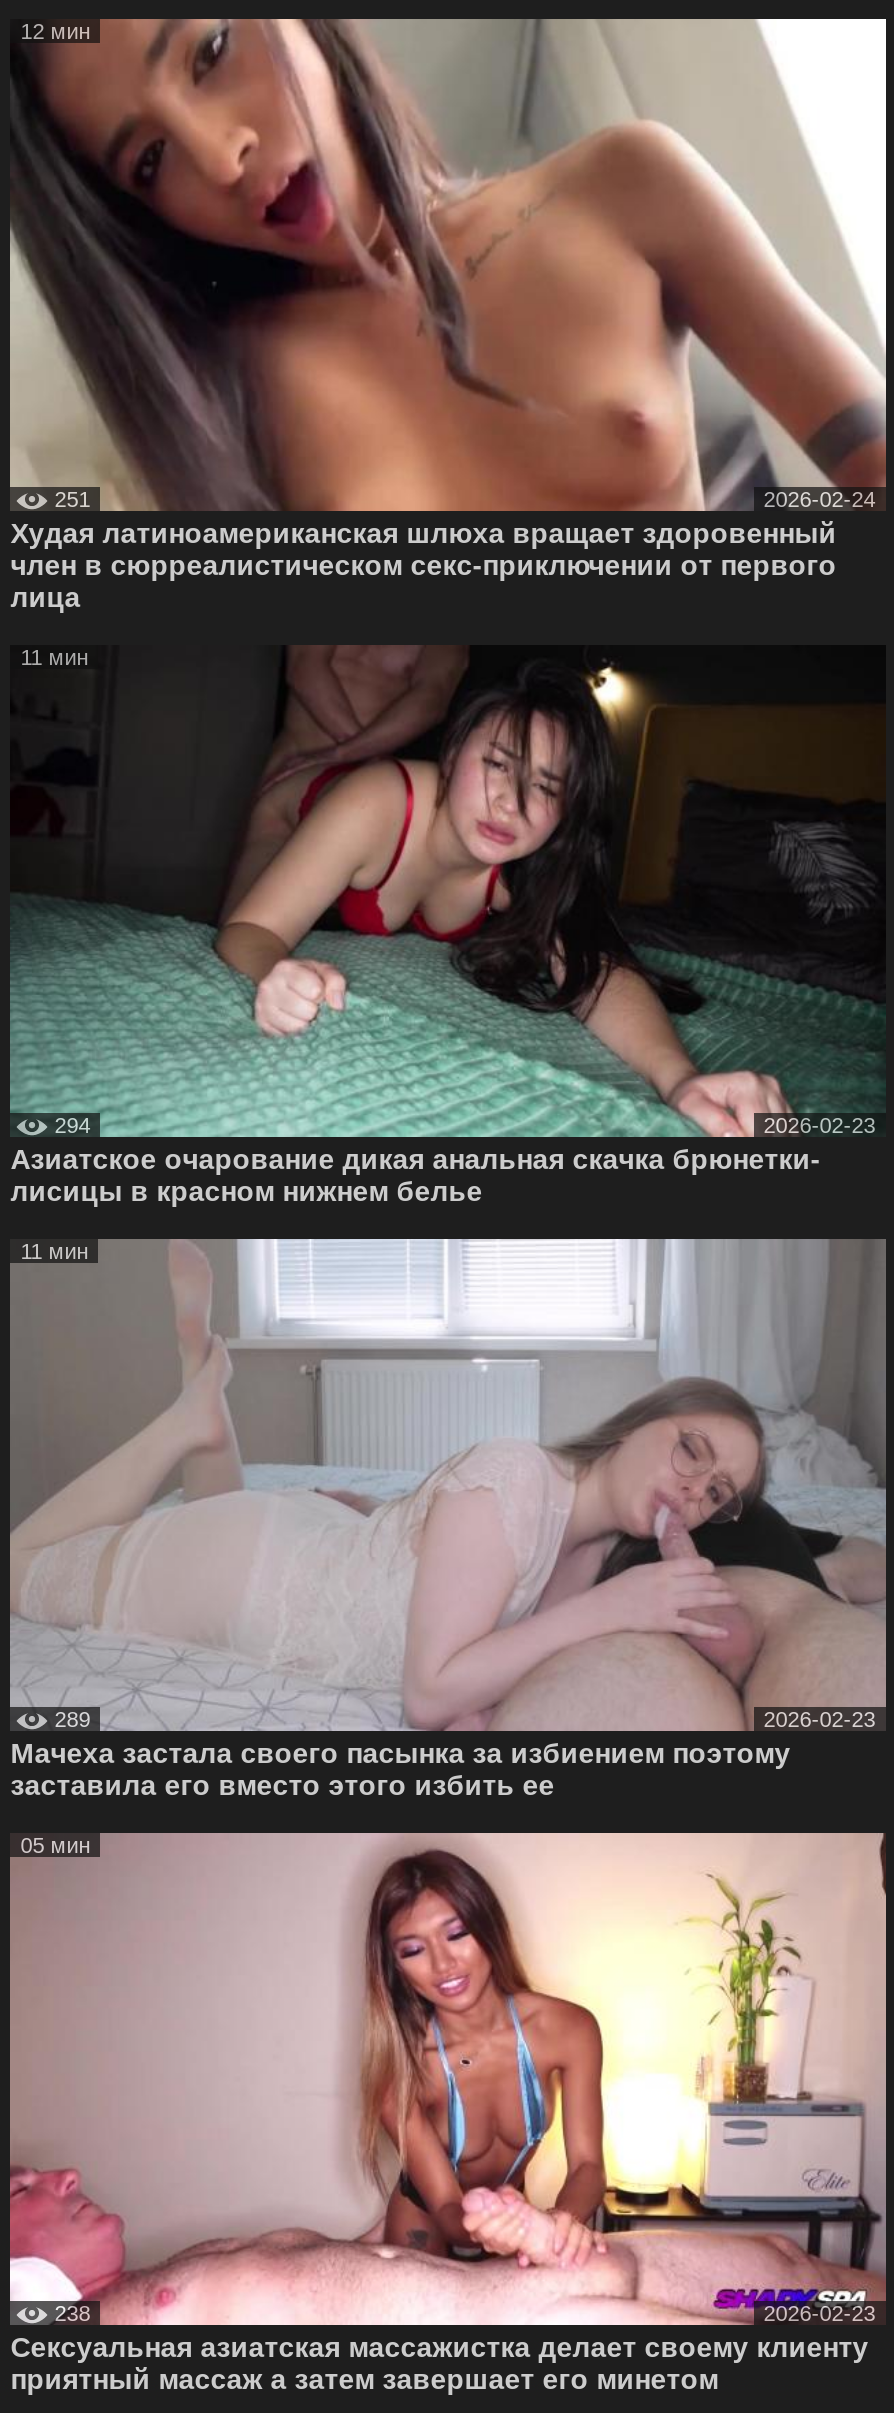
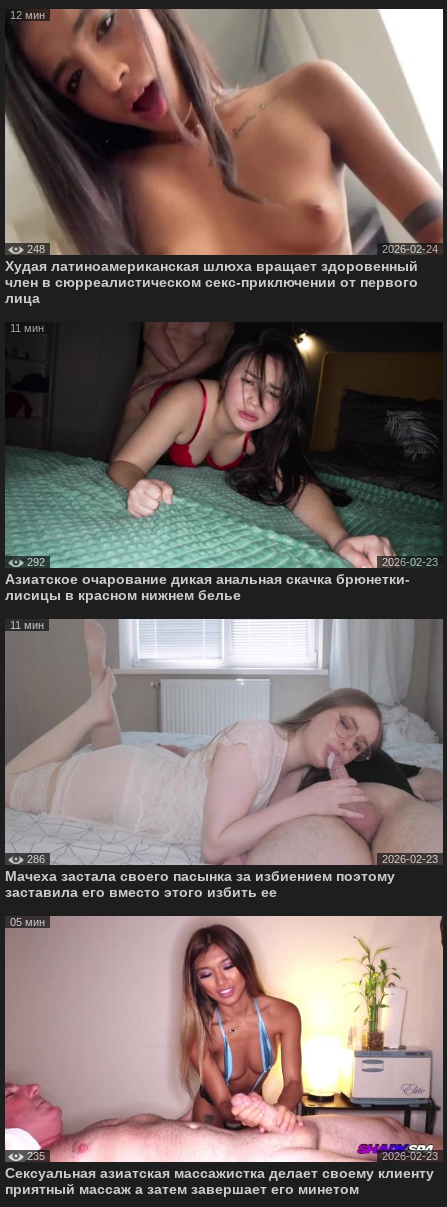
- 251
+ 248

- 294
+ 292

- 289
+ 286

- 238
+ 235
